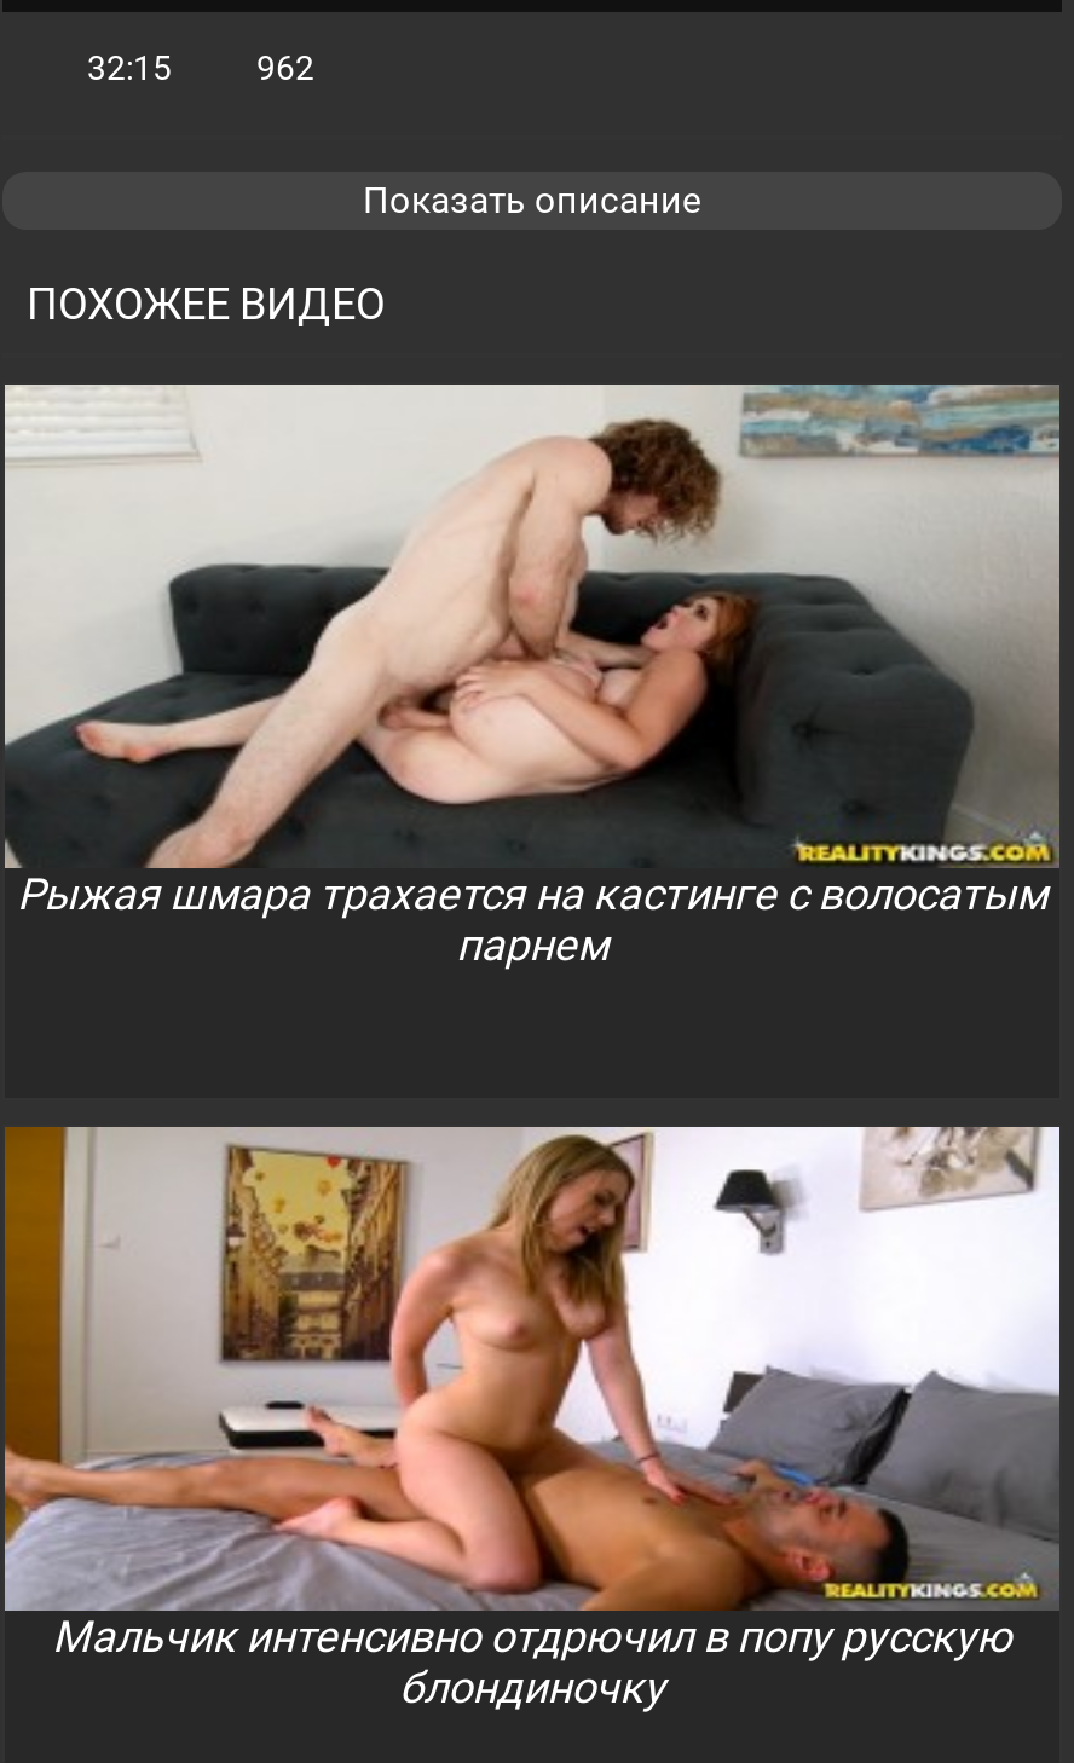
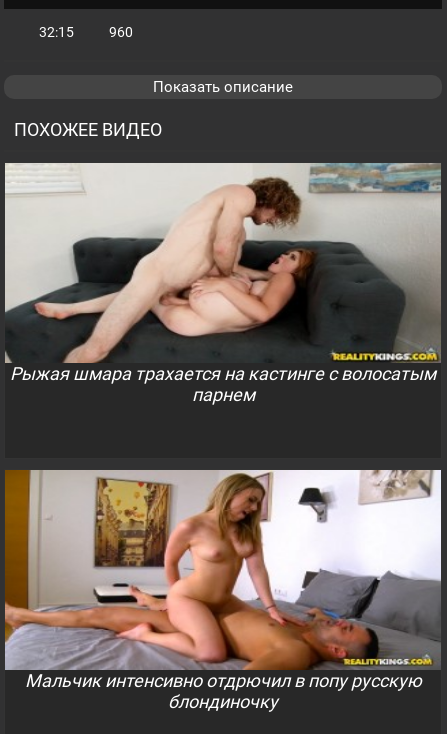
- 962
+ 960
